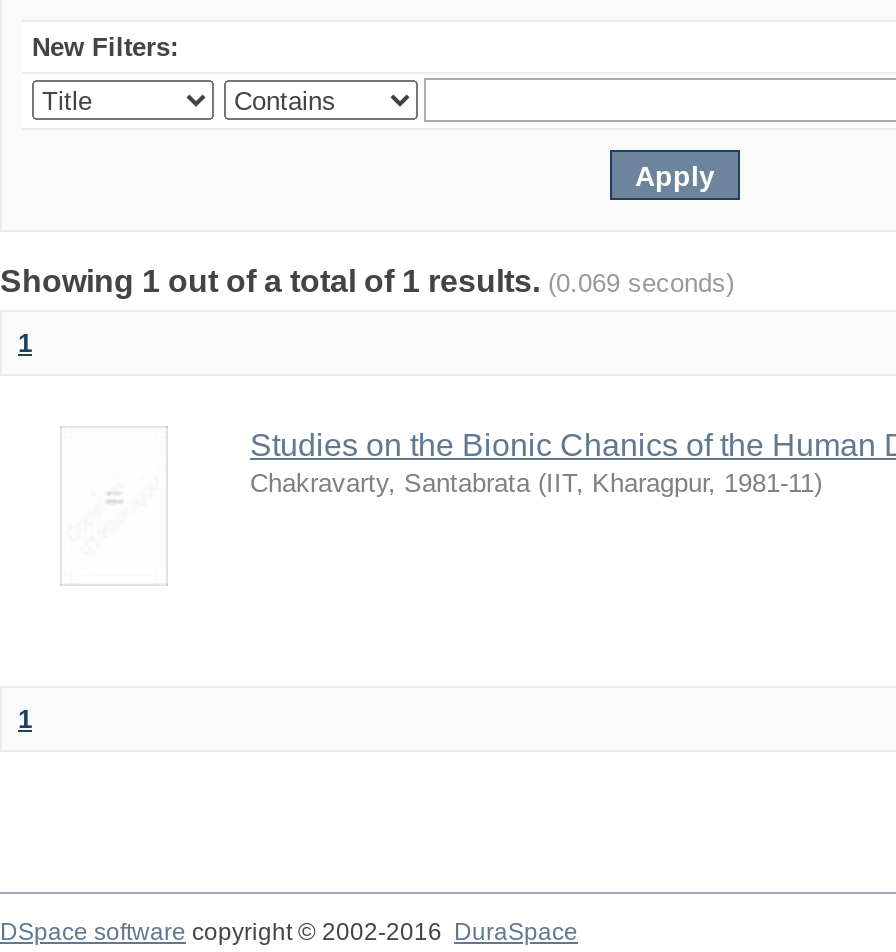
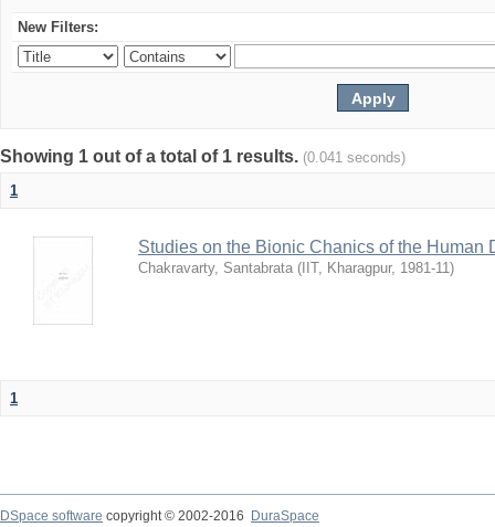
- Showing 1 out of a total of 1 results. (0.069 seconds)
+ Showing 1 out of a total of 1 results. (0.041 seconds)
